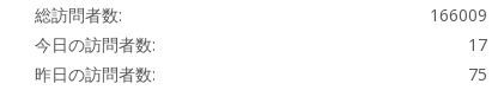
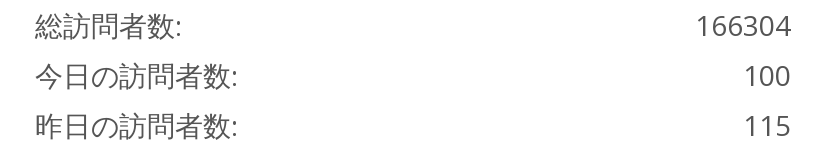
- 166009
+ 166304

- 17
+ 100

- 75
+ 115
